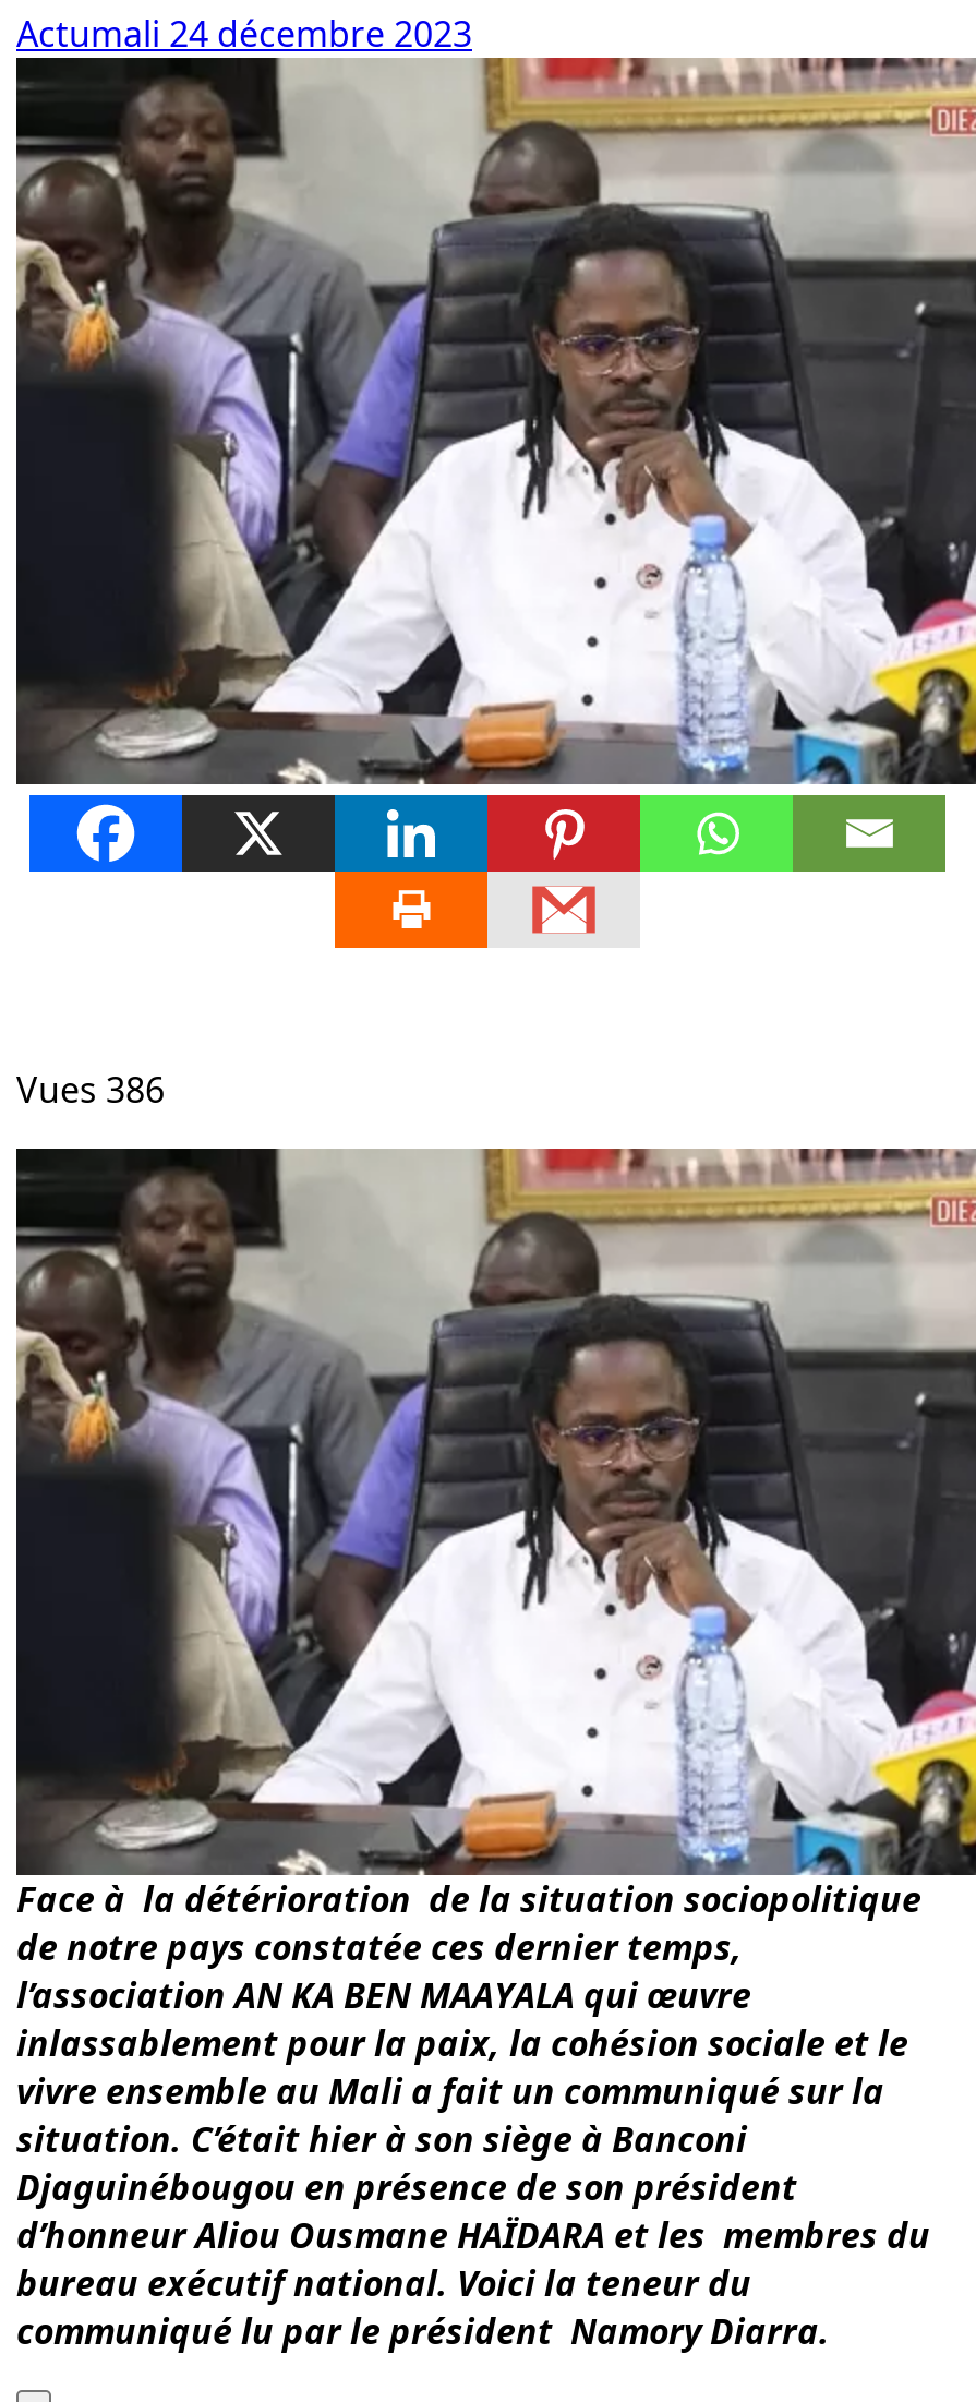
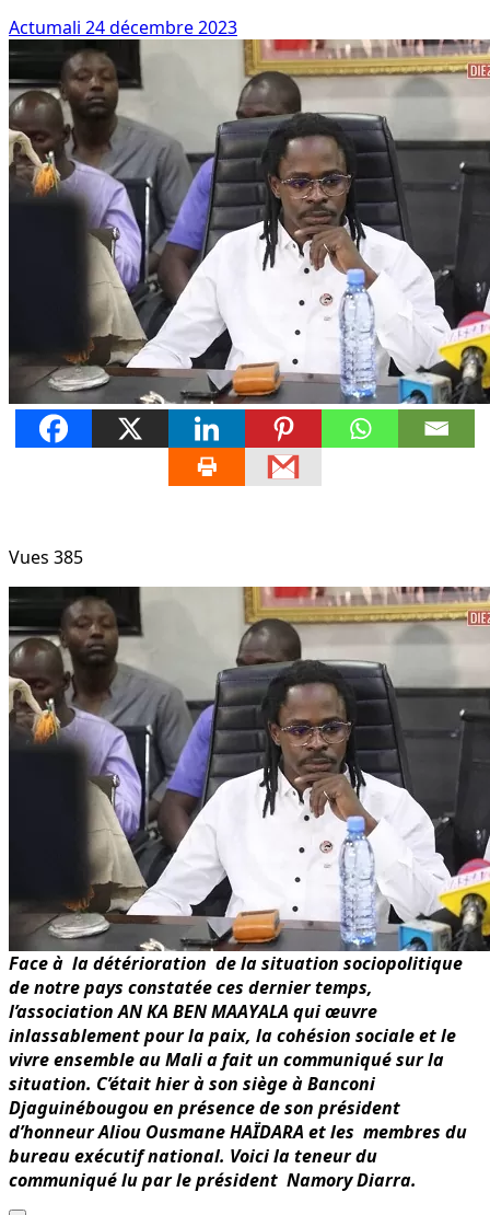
- Vues 386
+ Vues 385
